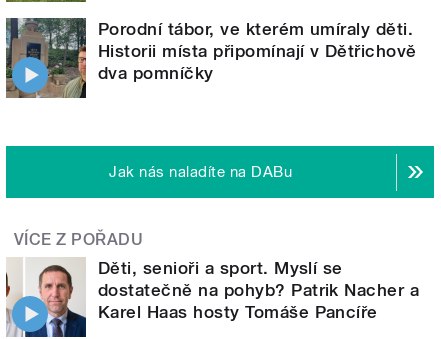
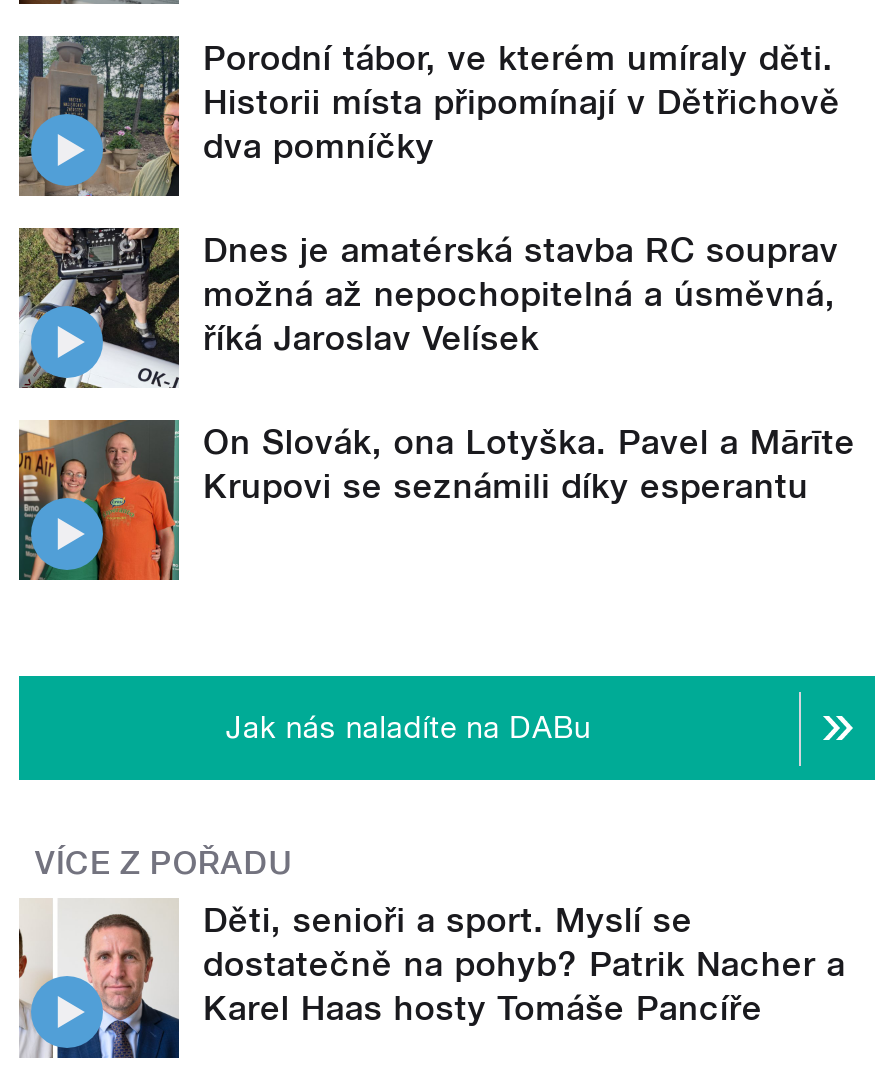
+ [image]
+ Dnes je amatérská stavba RC souprav
+ možná až nepochopitelná a úsměvná,
+ říká Jaroslav Velísek
+ On Slovák, ona Lotyška. Pavel a Mārīte
+ Krupovi se seznámili díky esperantu

+ [image]
